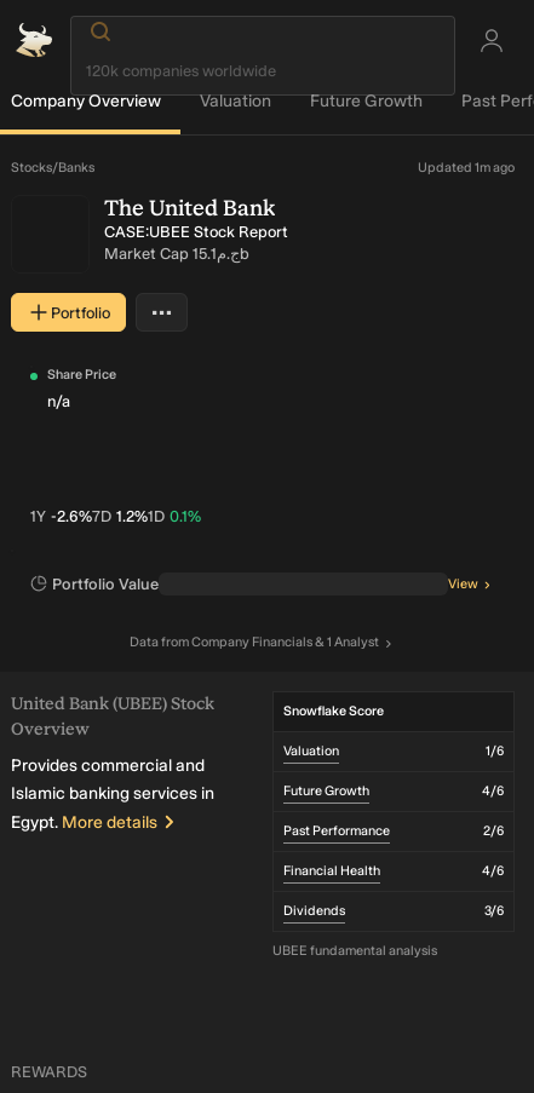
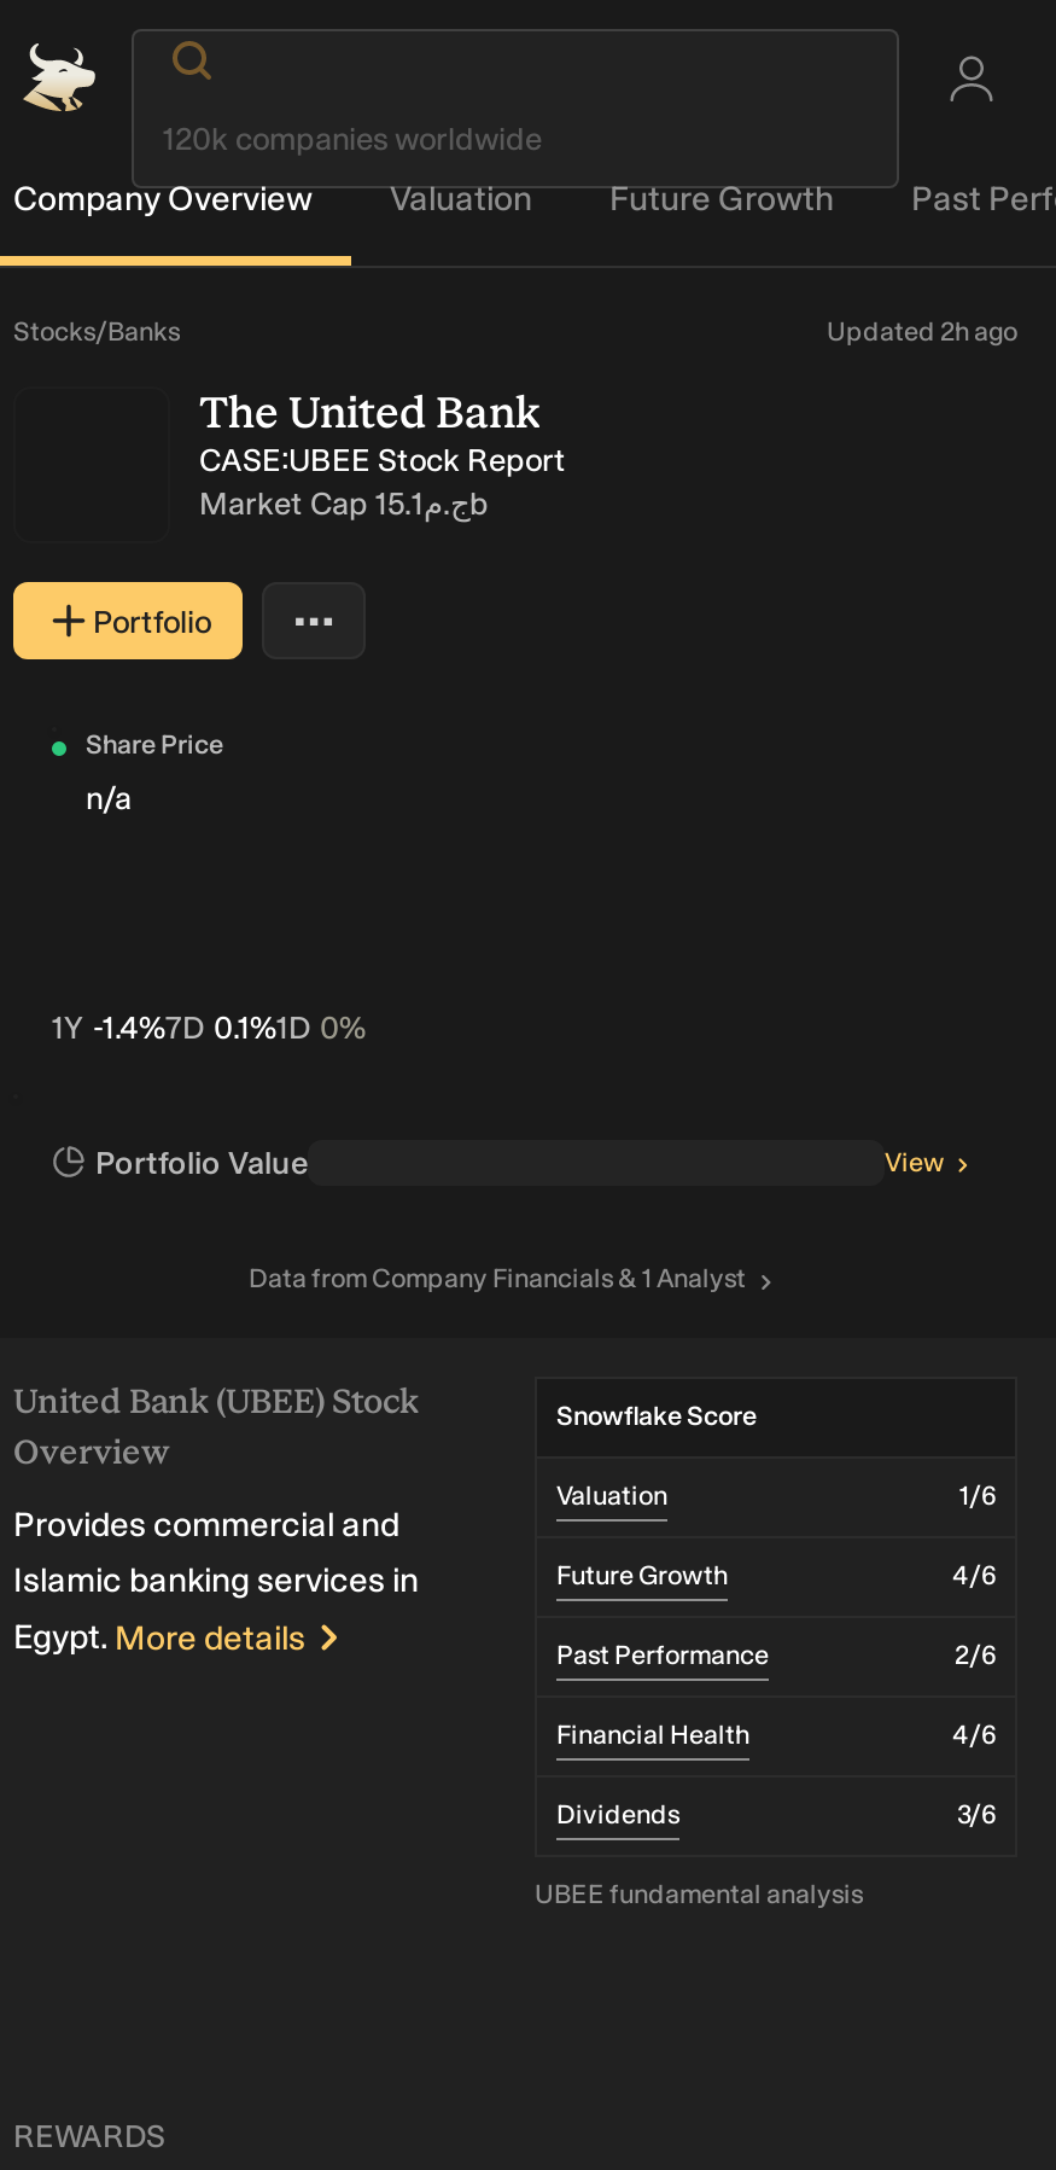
- Updated 1m ago
+ Updated 2h ago

- 1Y -2.6%7D 1.2%1D 0.1%
+ 1Y -1.4%7D 0.1%1D 0%
